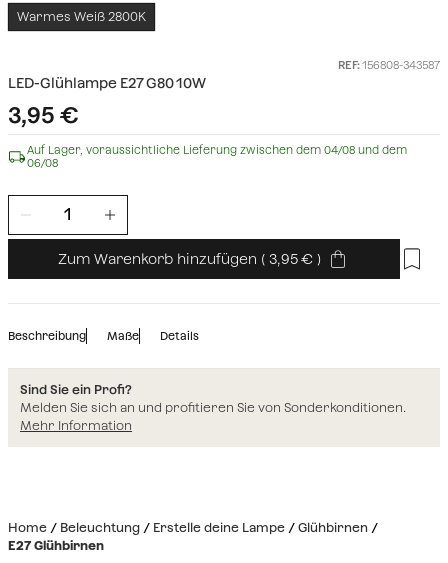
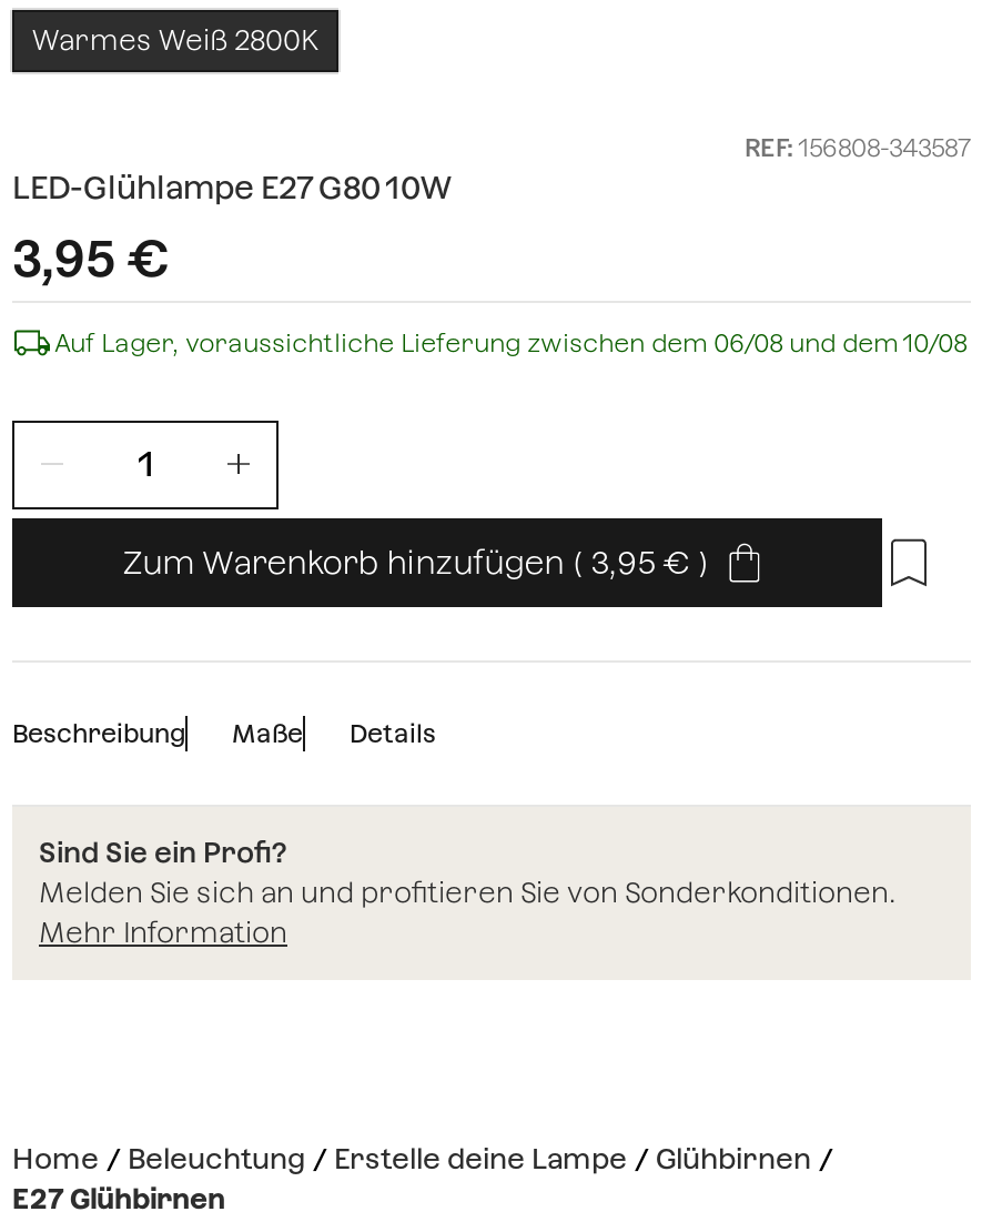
- Auf Lager, voraussichtliche Lieferung zwischen dem 04/08 und dem
- 06/08
+ Auf Lager, voraussichtliche Lieferung zwischen dem 06/08 und dem 10/08
